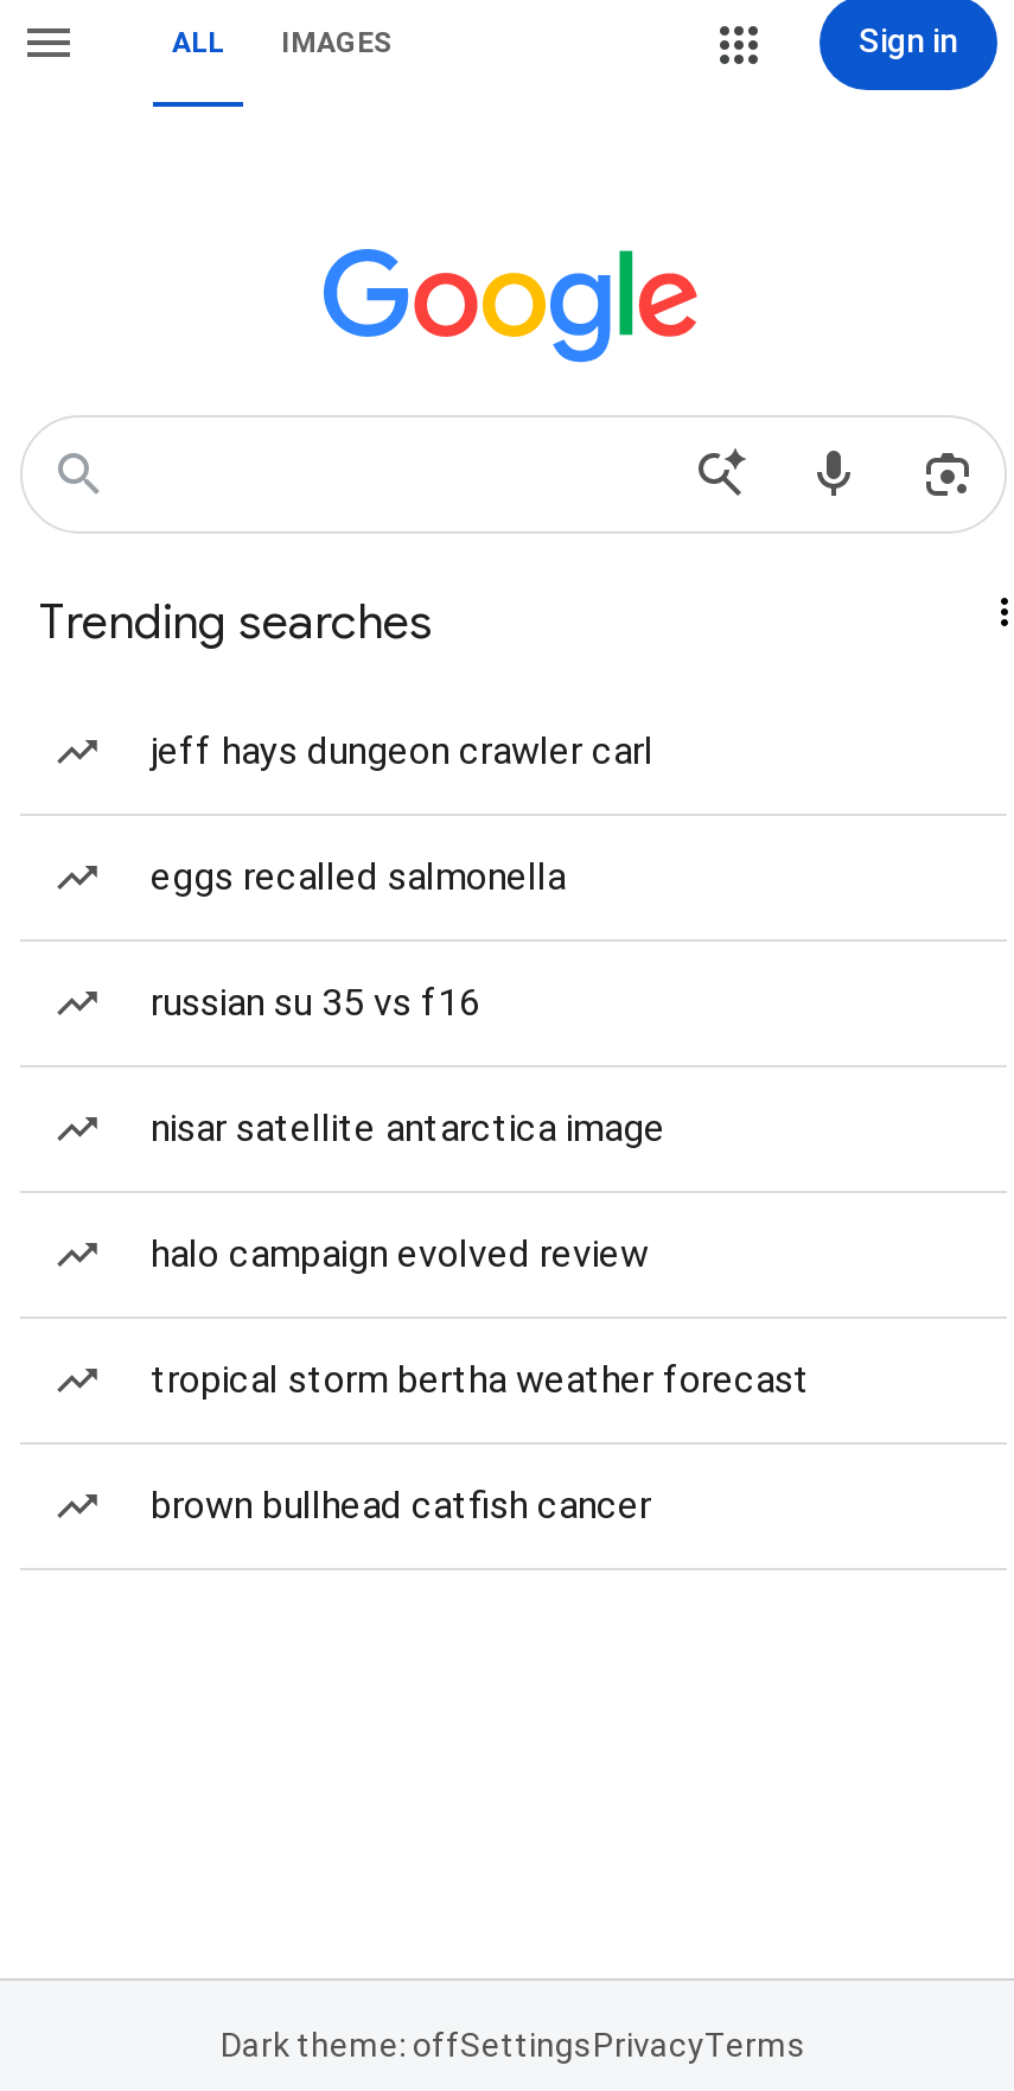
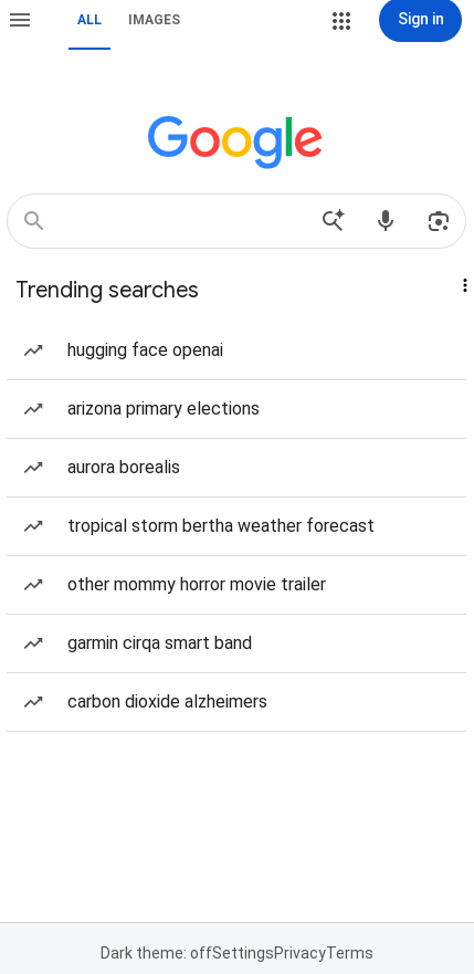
- jeff hays dungeon crawler carl
- eggs recalled salmonella
- russian su 35 vs f16
- nisar satellite antarctica image
- halo campaign evolved review
+ hugging face openai
+ arizona primary elections
+ aurora borealis

moved up: tropical storm bertha weather forecast

- brown bullhead catfish cancer
+ other mommy horror movie trailer
+ garmin cirqa smart band
+ carbon dioxide alzheimers
